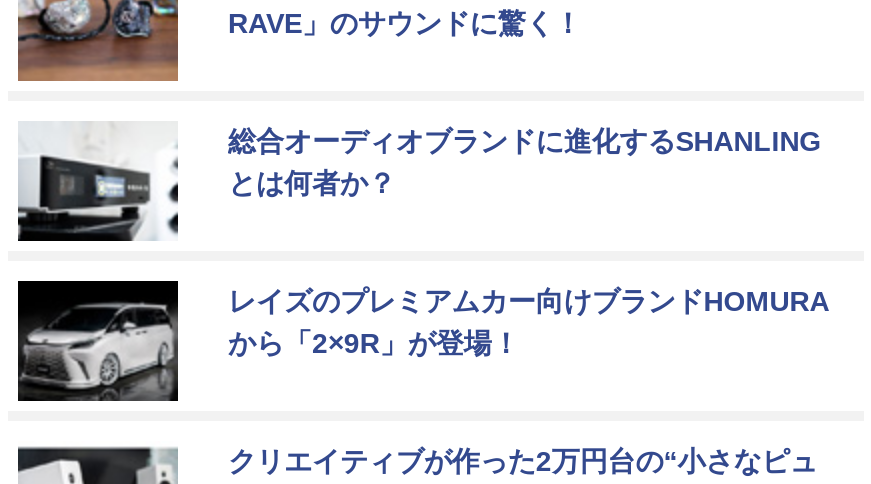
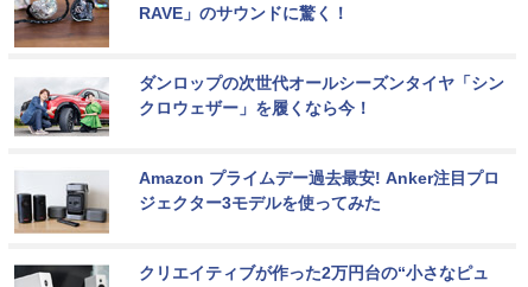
- [image]
- 総合オーディオブランドに進化するSHANLING
- とは何者か？
+ [image]
+ ダンロップの次世代オールシーズンタイヤ「シン
+ クロウェザー」を履くなら今！

- [image]
- レイズのプレミアムカー向けブランドHOMURA
- から「2×9R」が登場！
+ [image]
+ Amazon プライムデー過去最安! Anker注目プロ
+ ジェクター3モデルを使ってみた
